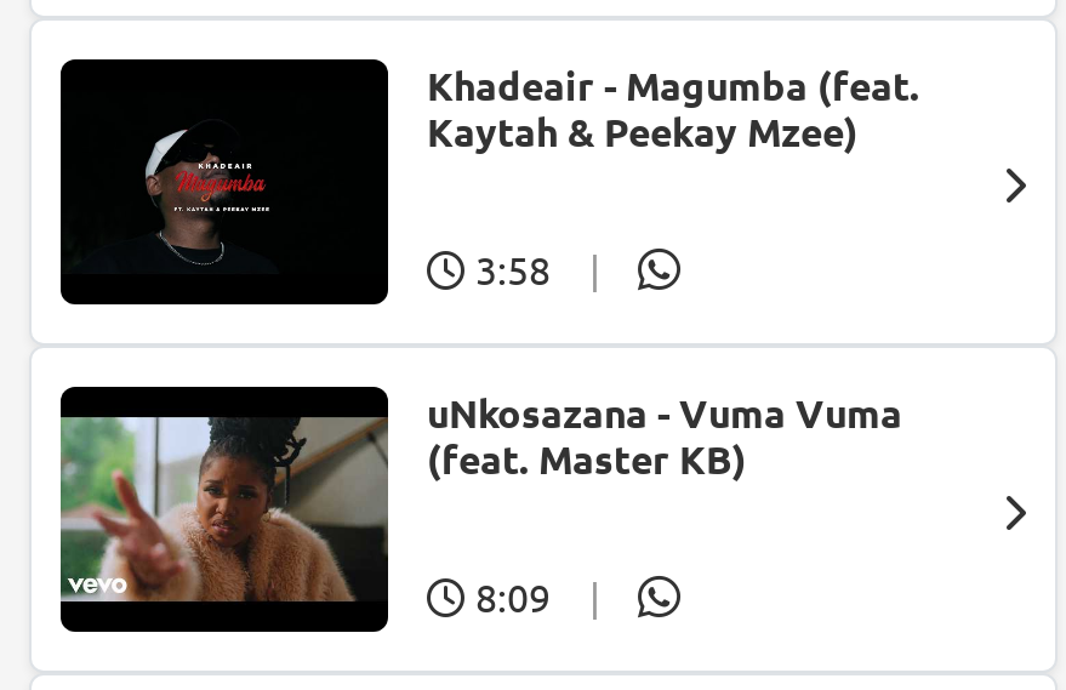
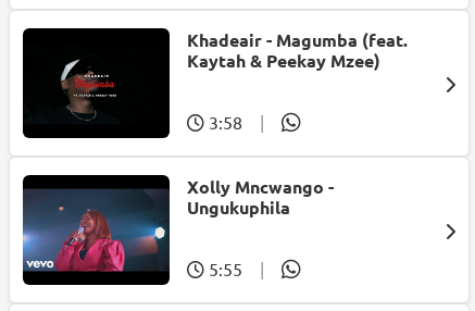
- [image]
- uNkosazana - Vuma Vuma
- (feat. Master KB)
+ [image]
+ Xolly Mncwango -
+ Ungukuphila

- 8:09
+ 5:55
